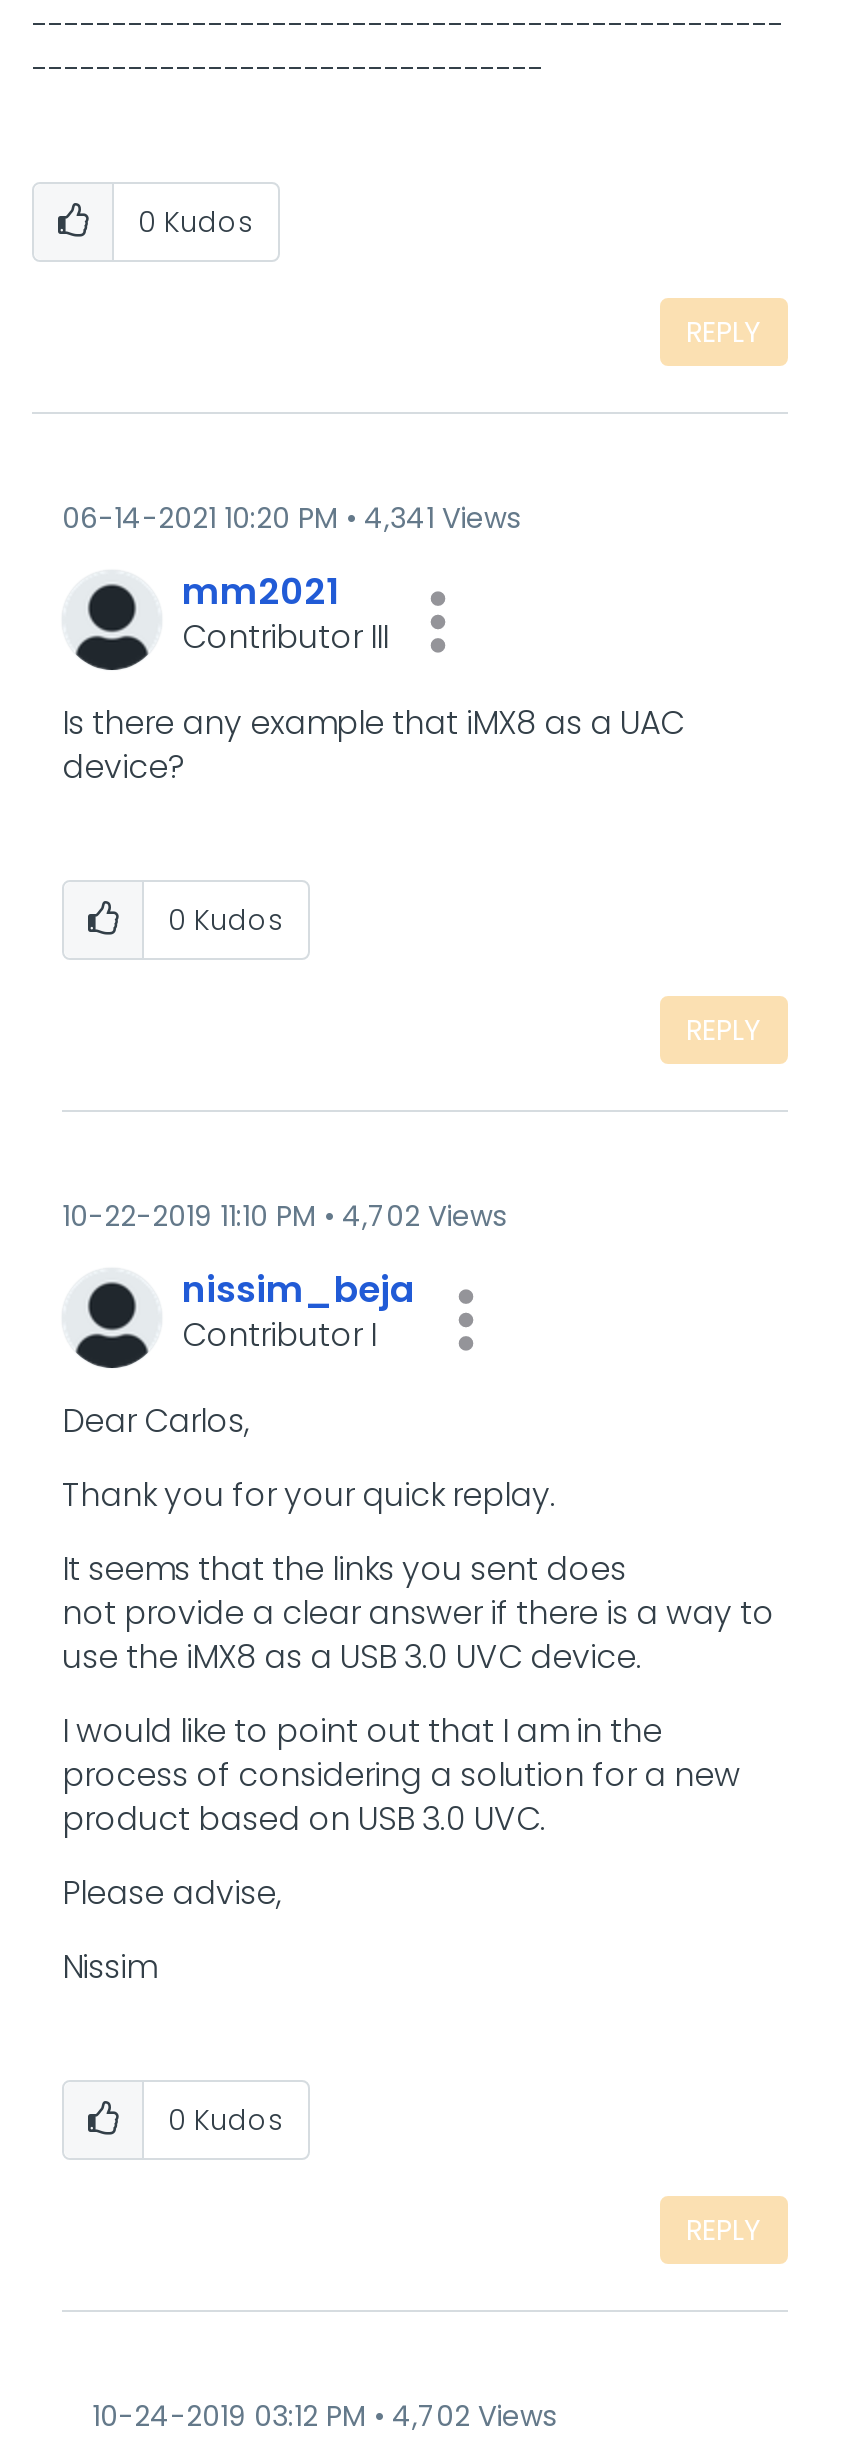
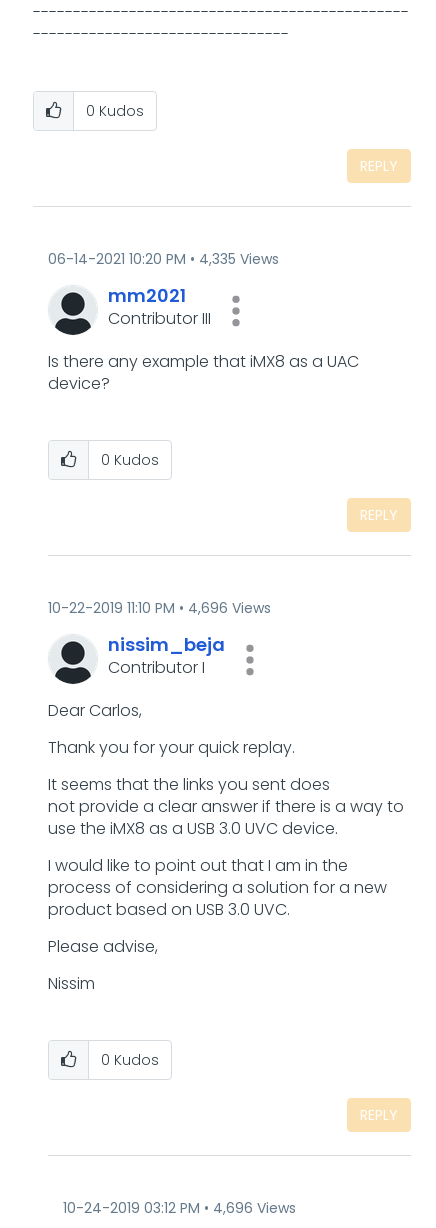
- 06-14-2021 10:20 PM 4,341 Views
+ 06-14-2021 10:20 PM 4,335 Views

- 10-22-2019 11:10 PM 4,702 Views
+ 10-22-2019 11:10 PM 4,696 Views

- 10-24-2019 03:12 PM 4,702 Views
+ 10-24-2019 03:12 PM 4,696 Views
